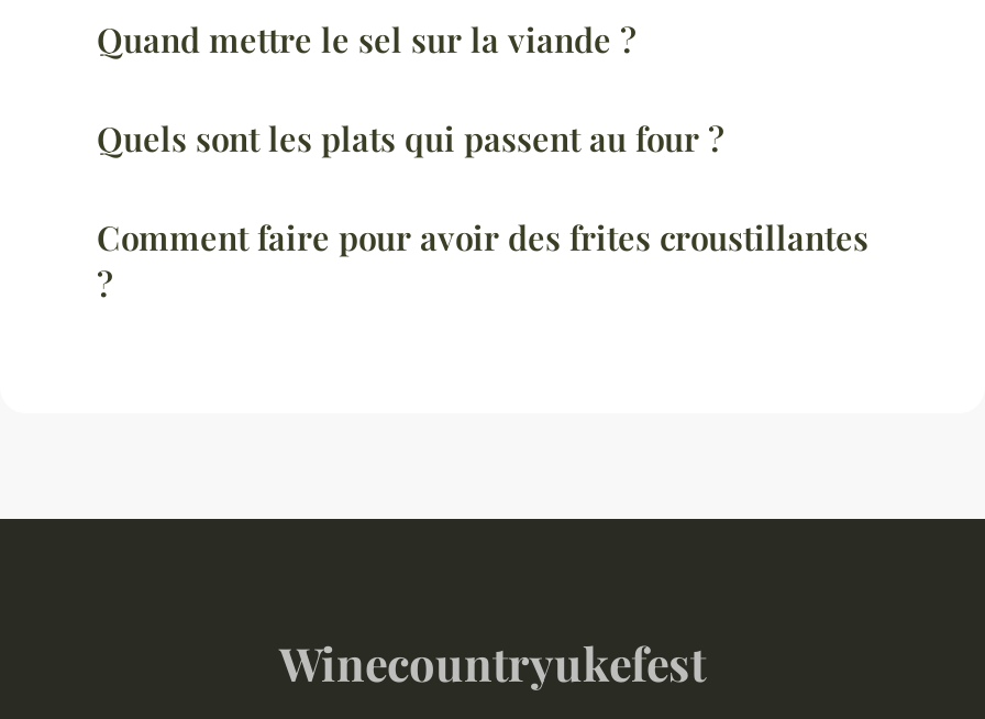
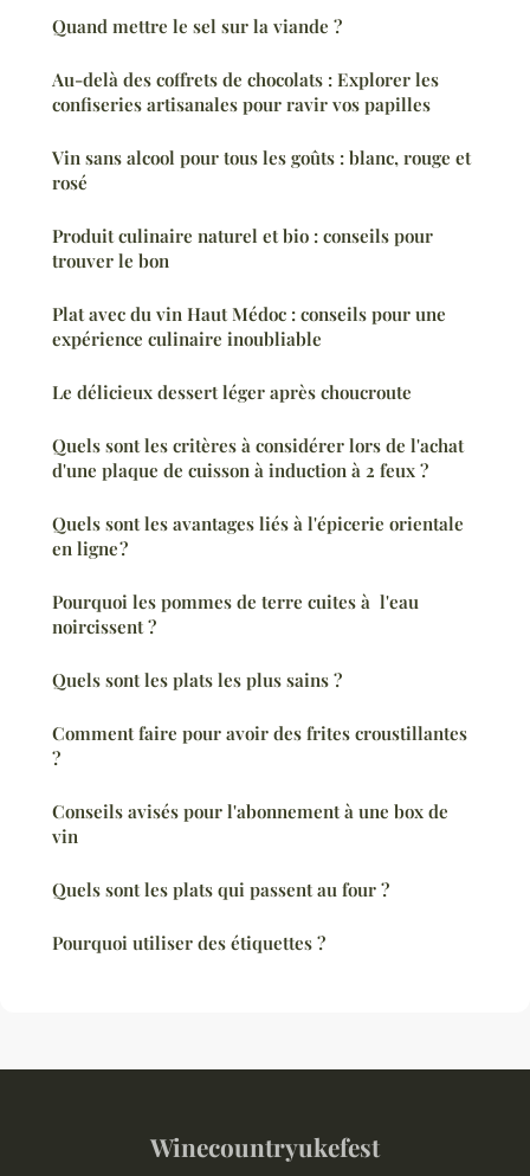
+ Au-delà des coffrets de chocolats : Explorer les
+ confiseries artisanales pour ravir vos papilles
+ Vin sans alcool pour tous les goûts : blanc, rouge et
+ rosé
+ Produit culinaire naturel et bio : conseils pour
+ trouver le bon
+ Plat avec du vin Haut Médoc : conseils pour une
+ expérience culinaire inoubliable
+ Le délicieux dessert léger après choucroute
+ Quels sont les critères à considérer lors de l'achat
+ d'une plaque de cuisson à induction à 2 feux ?
+ Quels sont les avantages liés à l'épicerie orientale
+ en ligne ?
+ Pourquoi les pommes de terre cuites à l'eau
+ noircissent ?
+ Quels sont les plats les plus sains ?

moved down: Quels sont les plats qui passent au four ?

+ Conseils avisés pour l'abonnement à une box de
+ vin
+ Pourquoi utiliser des étiquettes ?
